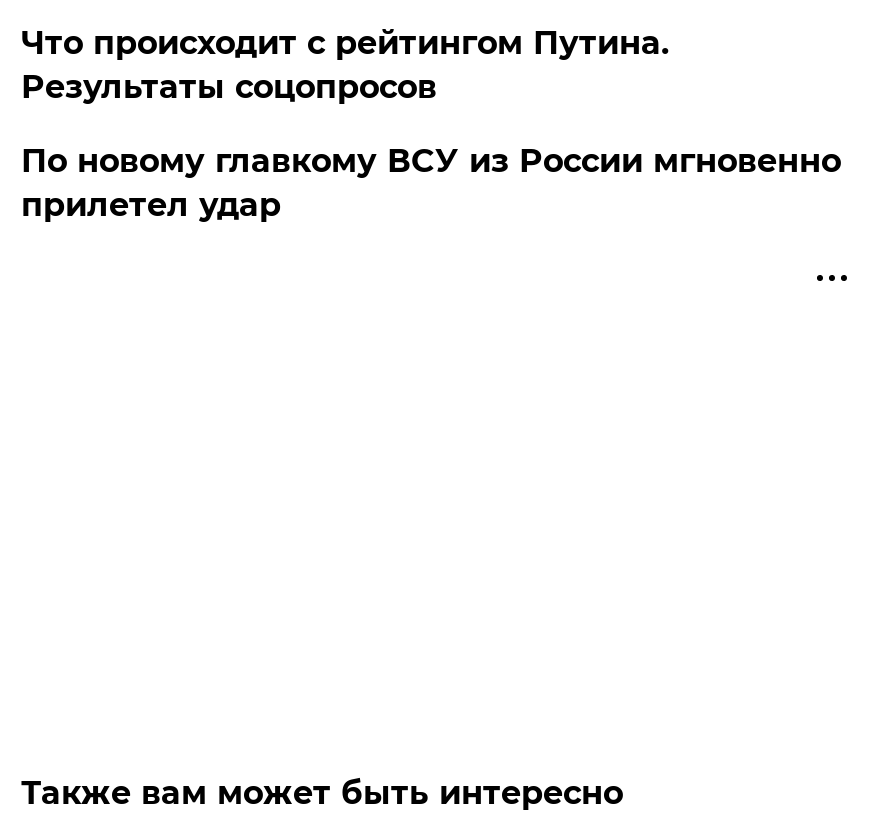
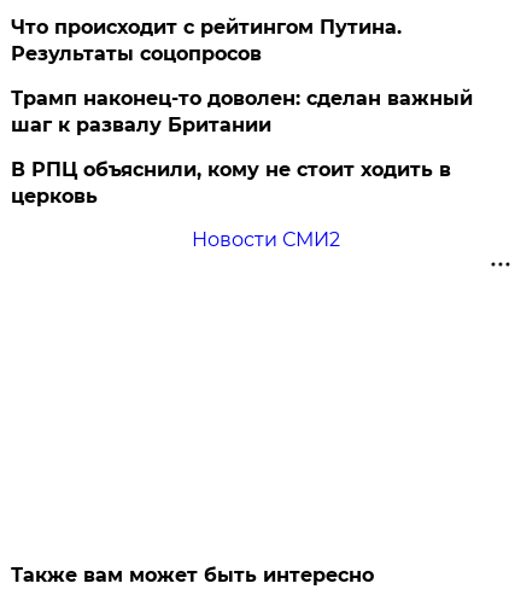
- По новому главкому ВСУ из России мгновенно
- прилетел удар
+ Трамп наконец-то доволен: сделан важный
+ шаг к развалу Британии
+ В РПЦ объяснили, кому не стоит ходить в
+ церковь
+ Новости СМИ2
